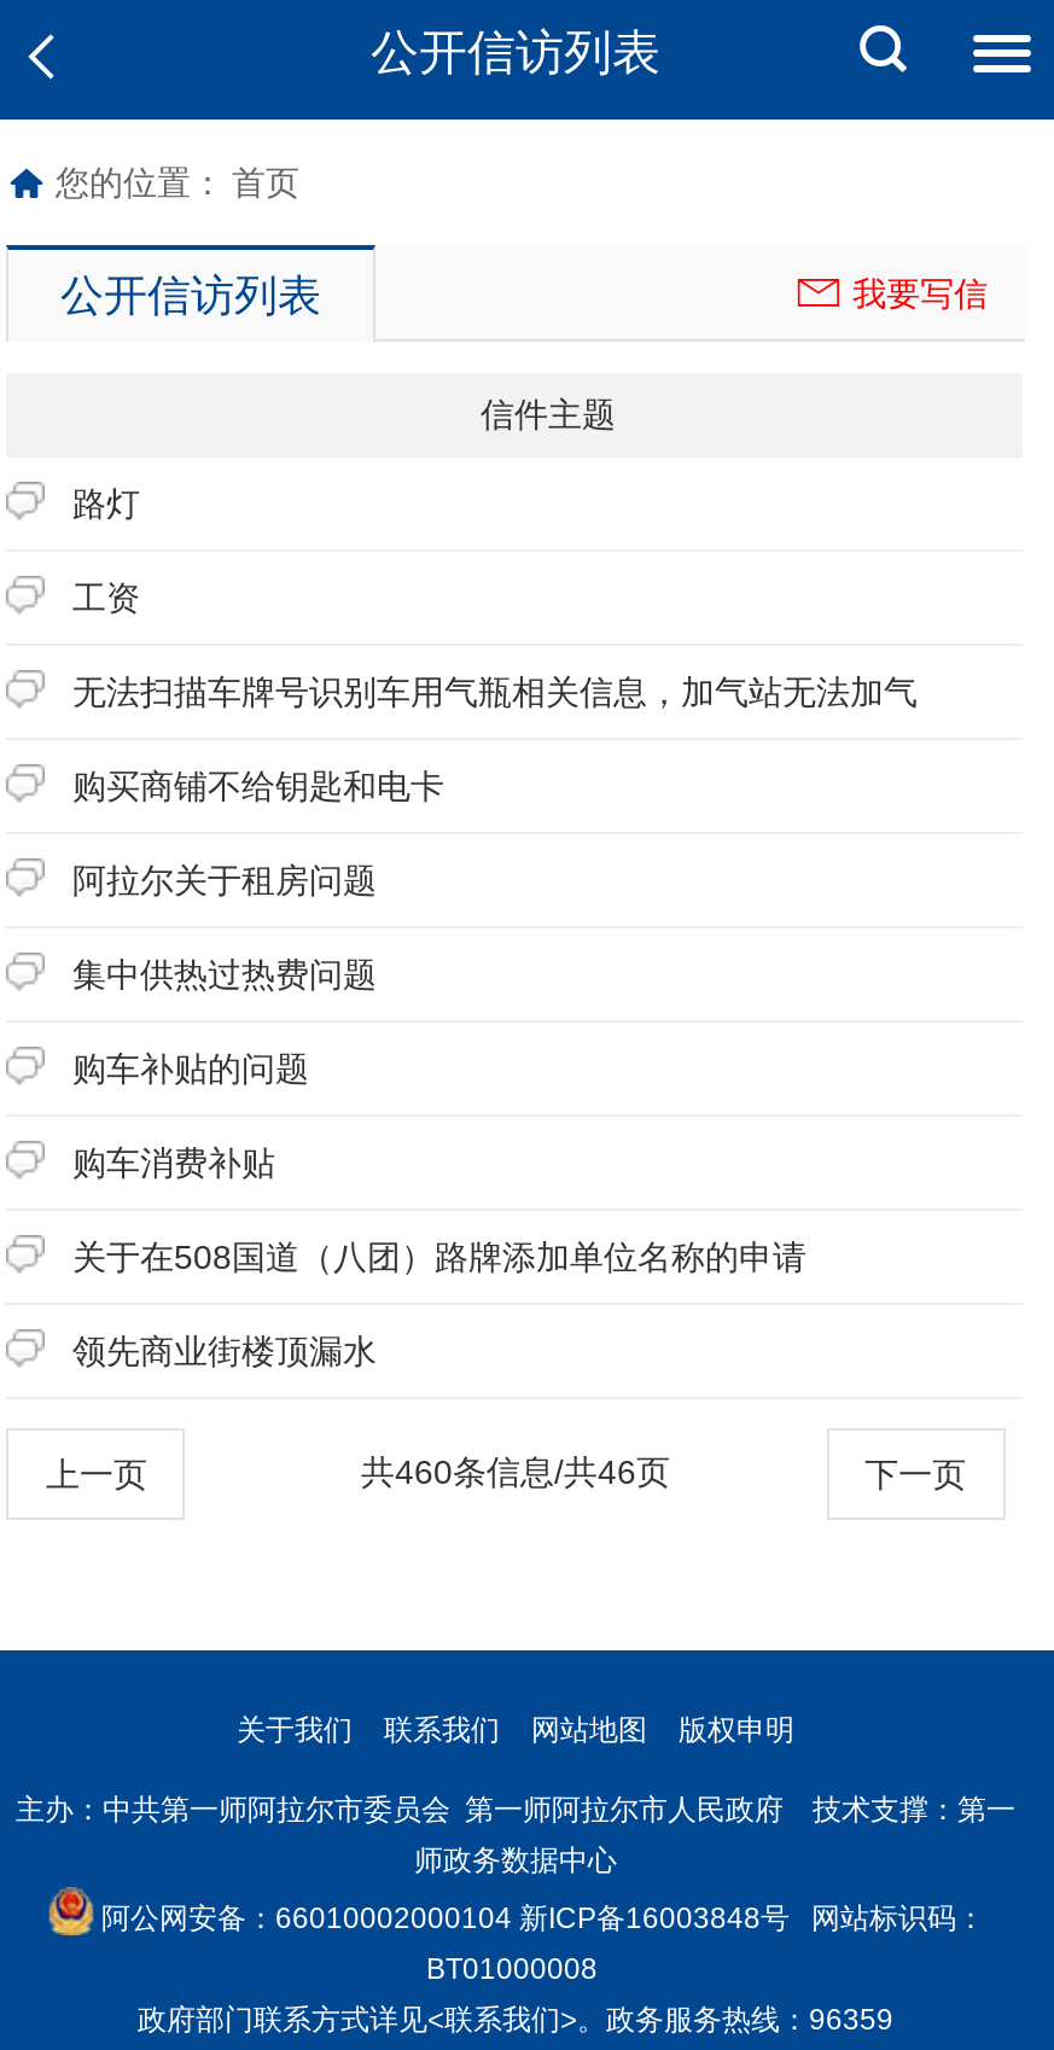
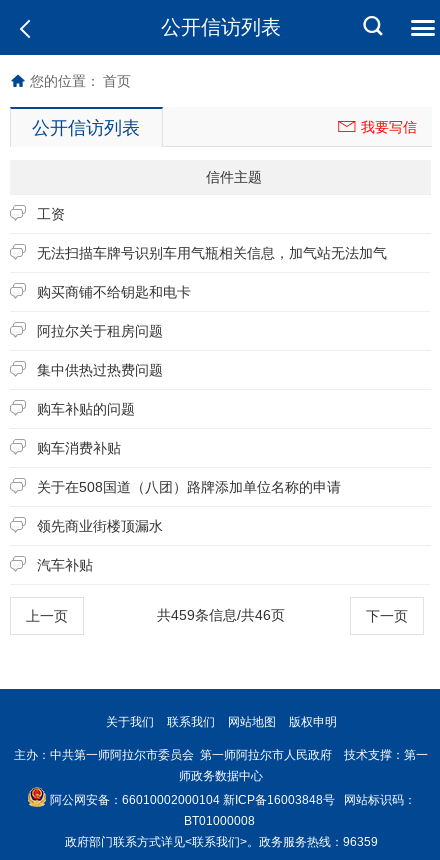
- 路灯

moved up: 工资 | 无法扫描车牌号识别车用气瓶相关信息，加气站无法加气 | 购买商铺不给钥匙和电卡 | ... | 关于在508国道（八团）路牌添加单位名称的申请 | 领先商业街楼顶漏水

+ 汽车补贴

- 共460条信息/共46页
+ 共459条信息/共46页
